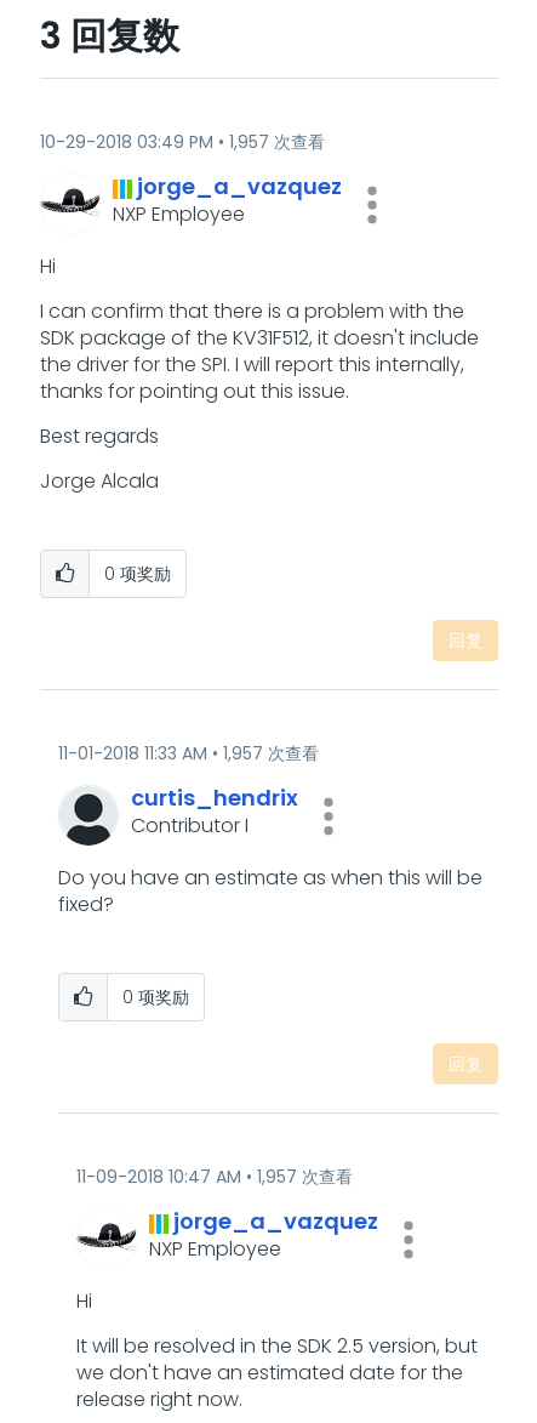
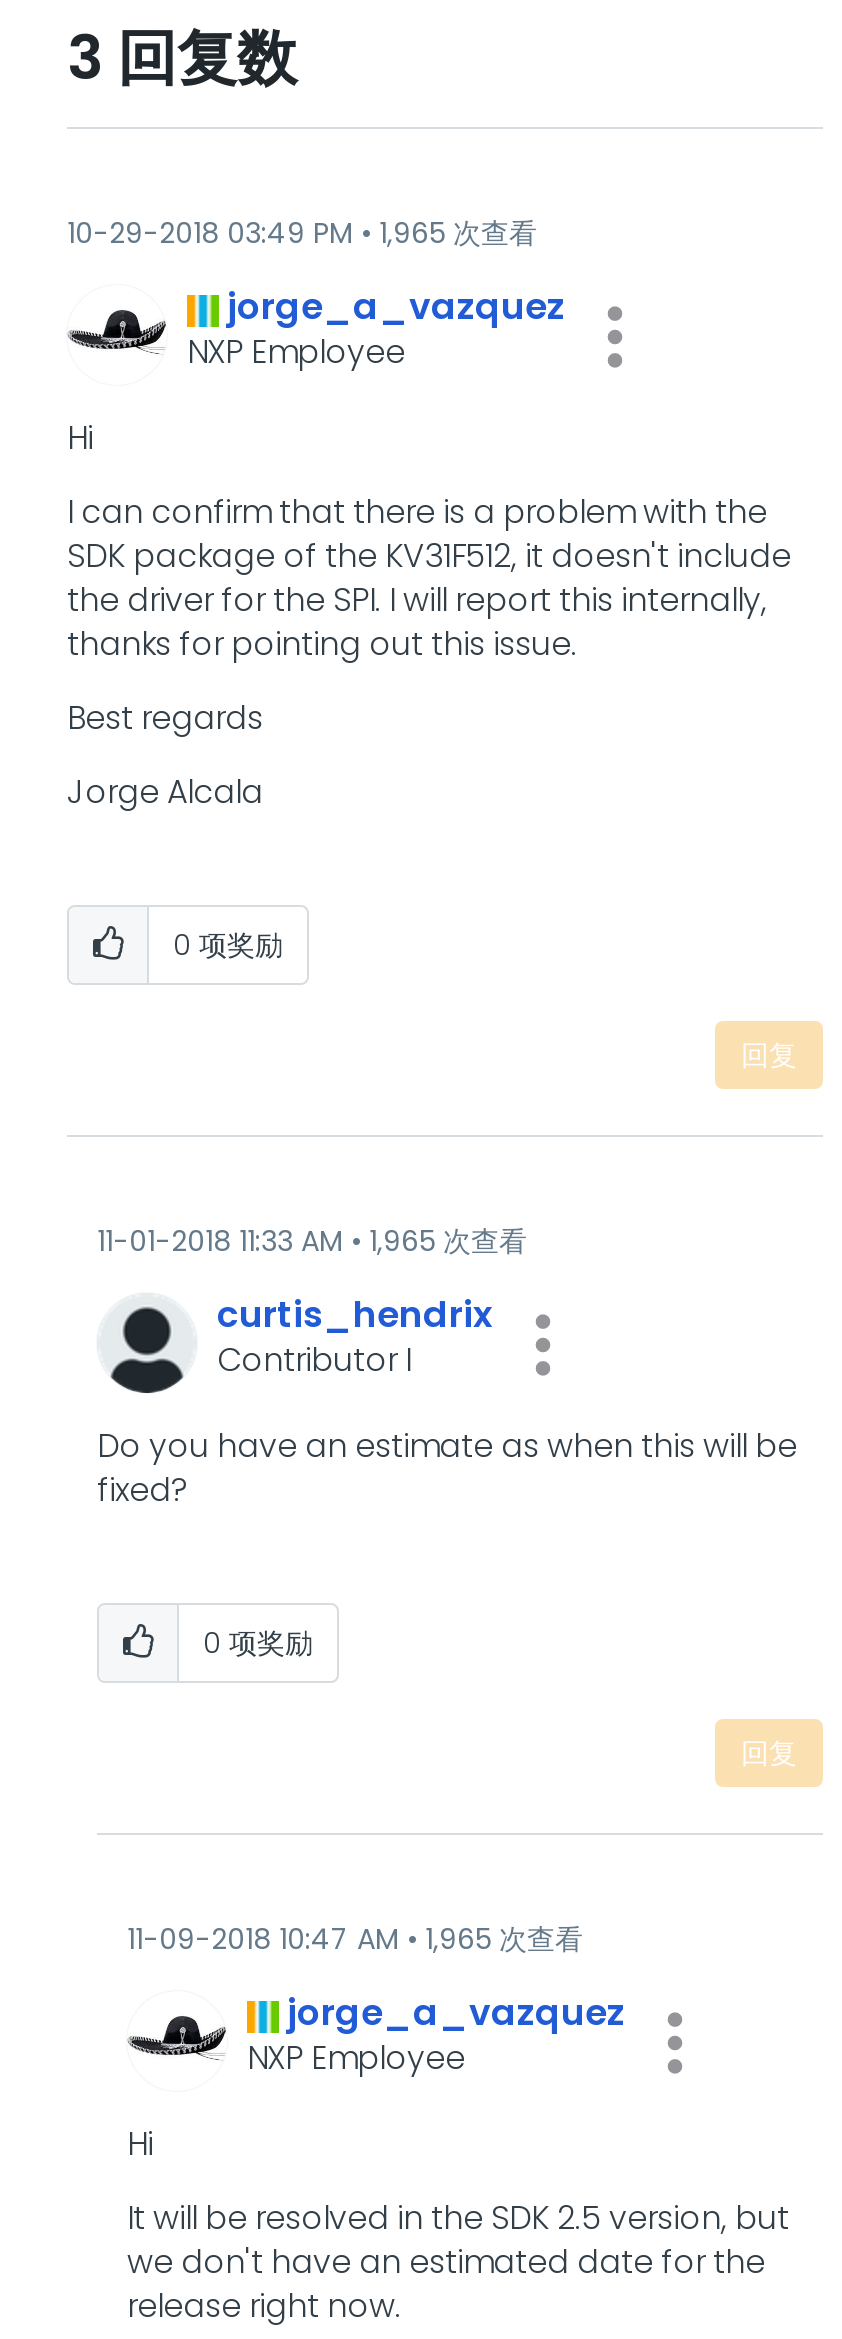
- 10-29-2018 03:49 PM 1,957 次查看
+ 10-29-2018 03:49 PM 1,965 次查看

- 11-01-2018 11:33 AM 1,957 次查看
+ 11-01-2018 11:33 AM 1,965 次查看

- 1,957 次查看
+ 1,965 次查看
